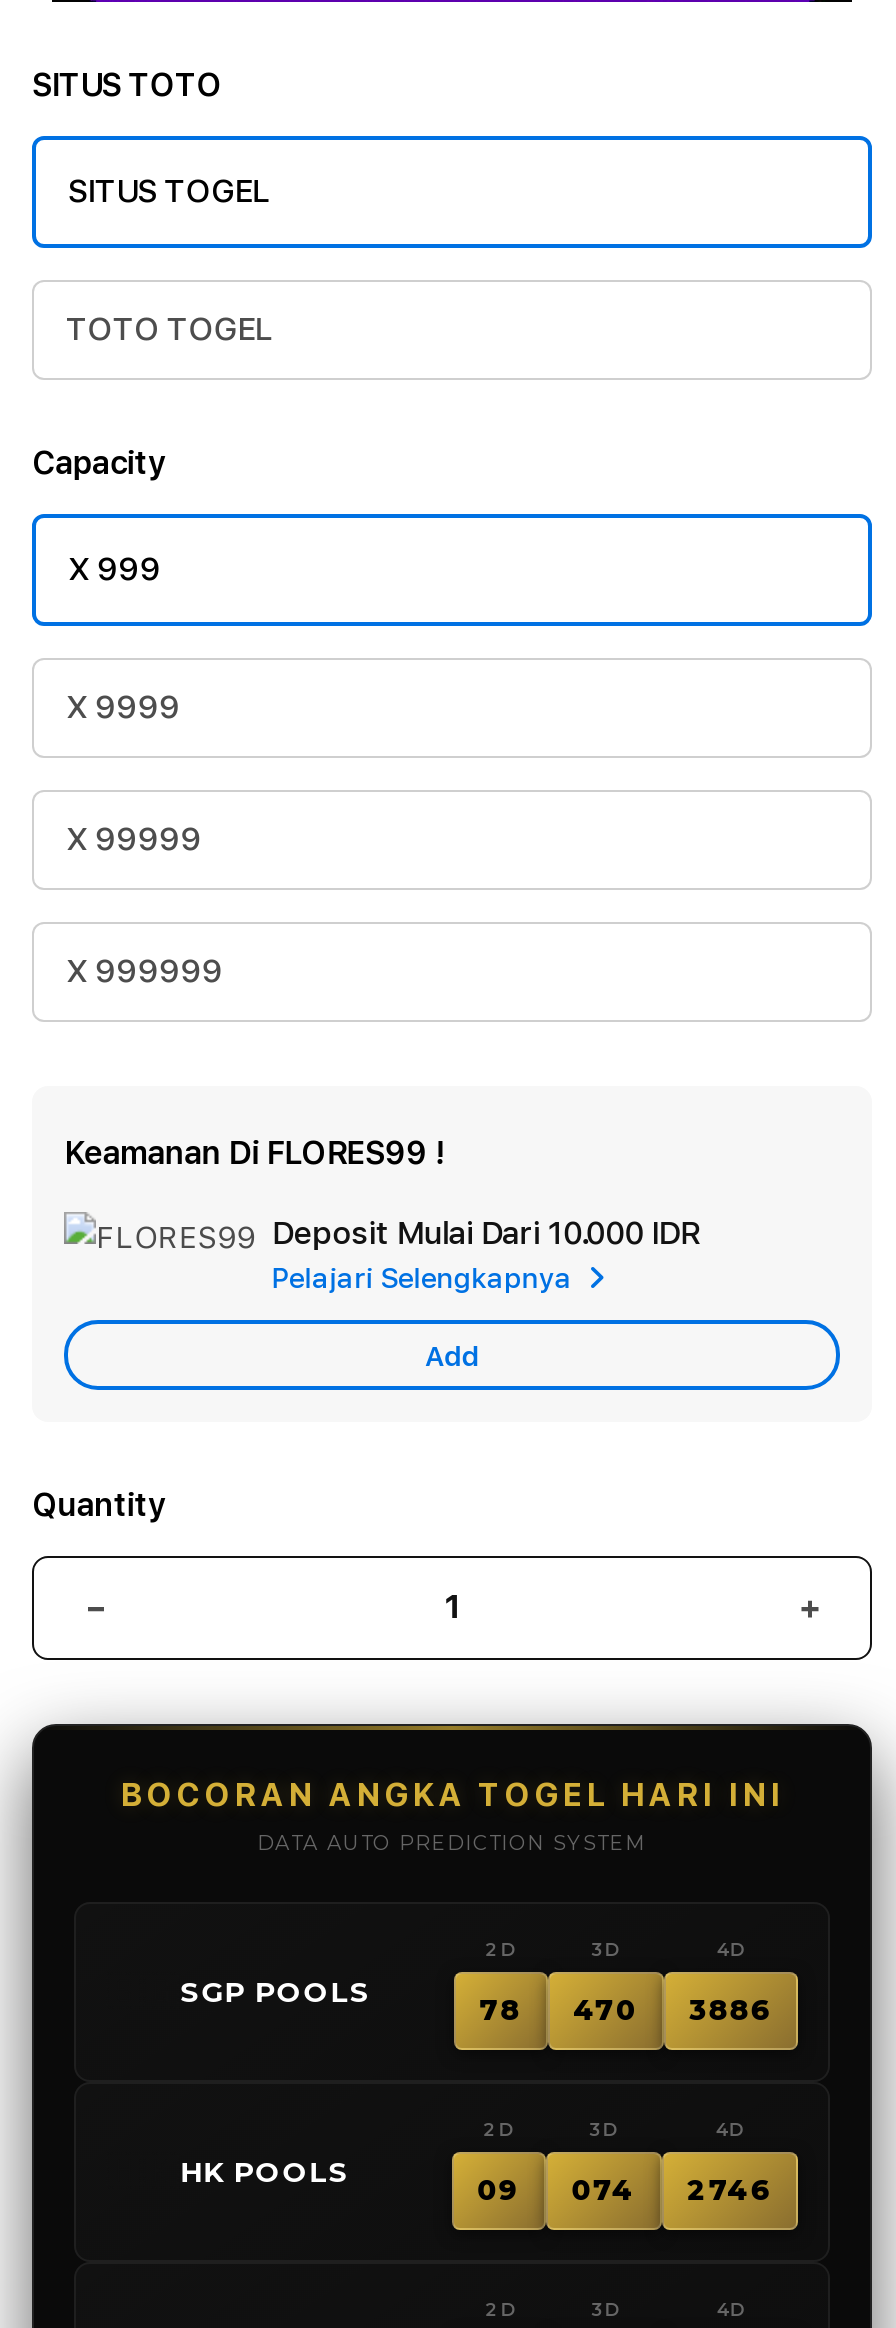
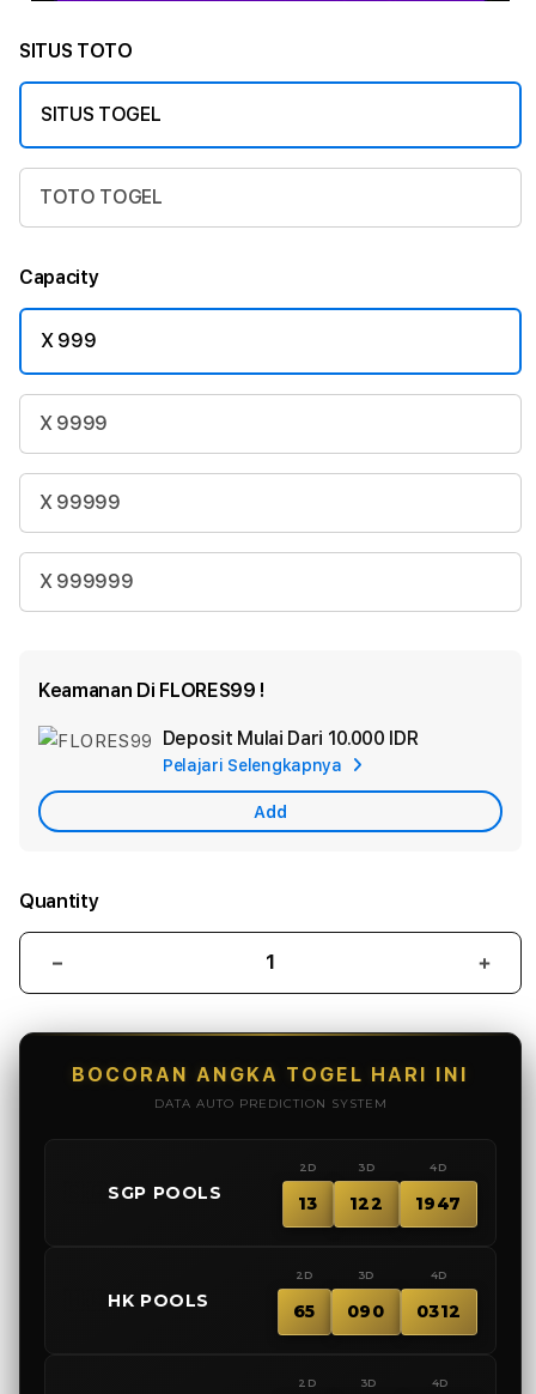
- 78
+ 13

- 470
+ 122

- 3886
+ 1947

- 09
+ 65

- 074
+ 090

- 2746
+ 0312
